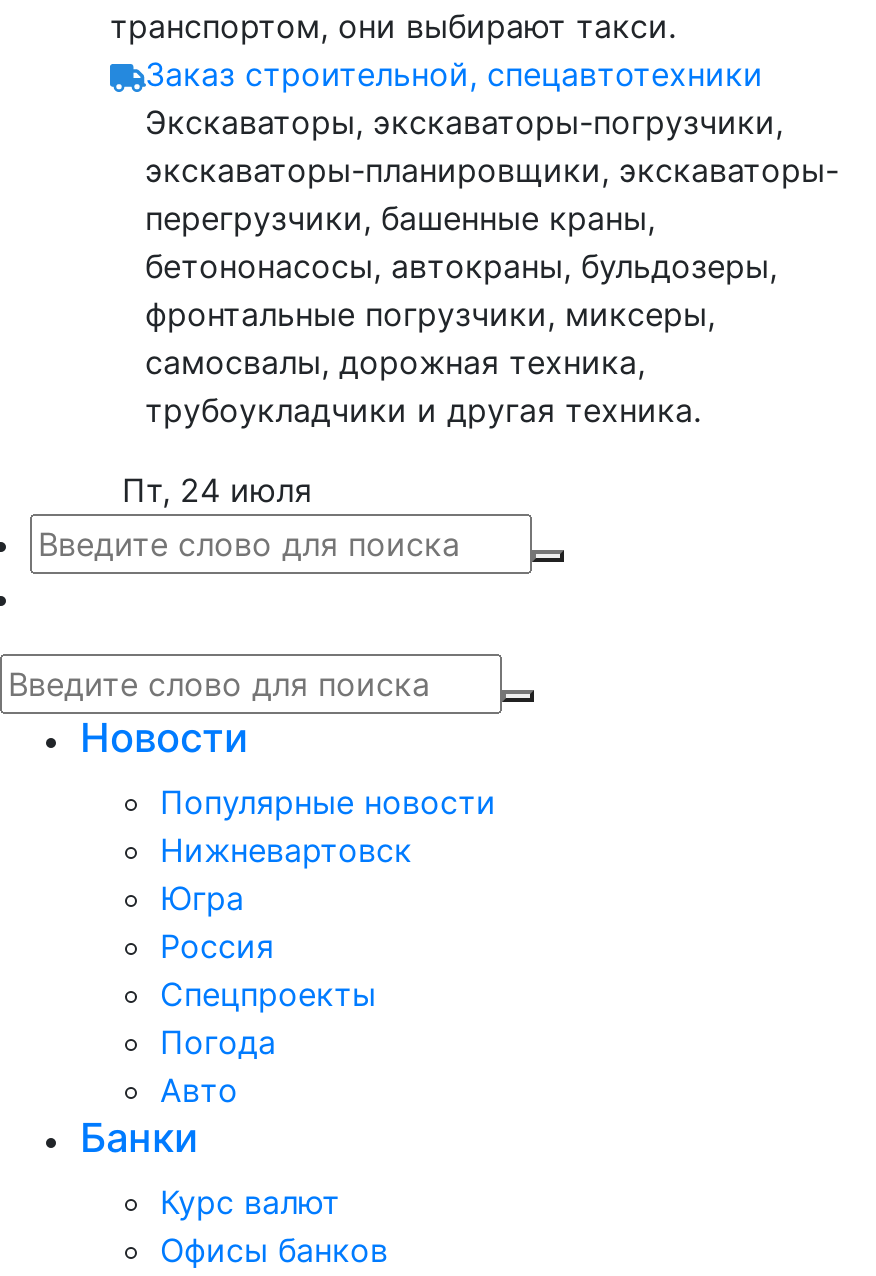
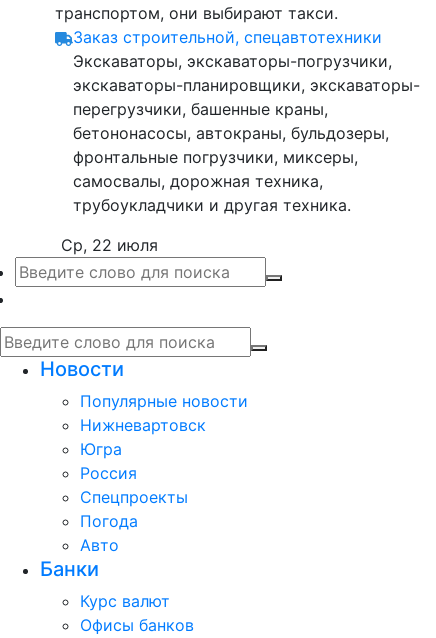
- Пт, 24 июля
+ Ср, 22 июля
